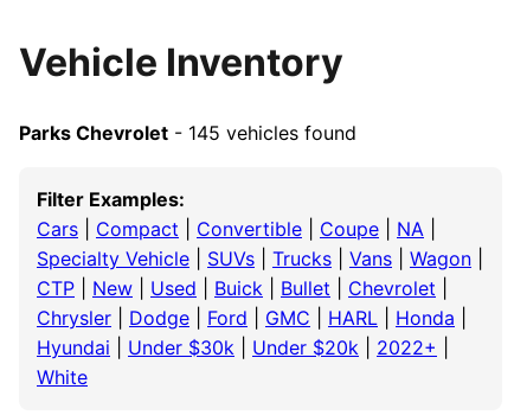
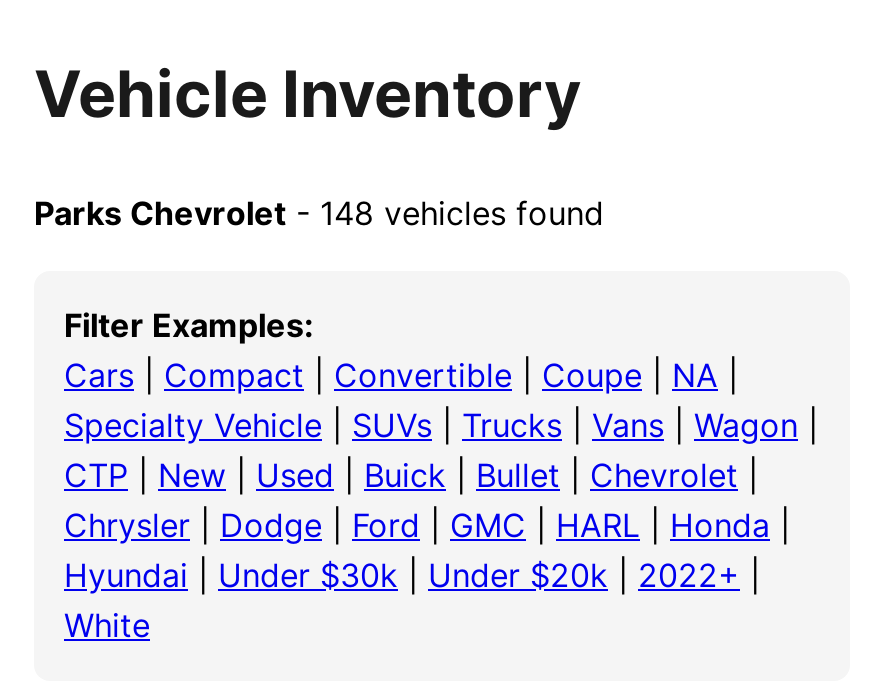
- Parks Chevrolet - 145 vehicles found
+ Parks Chevrolet - 148 vehicles found
